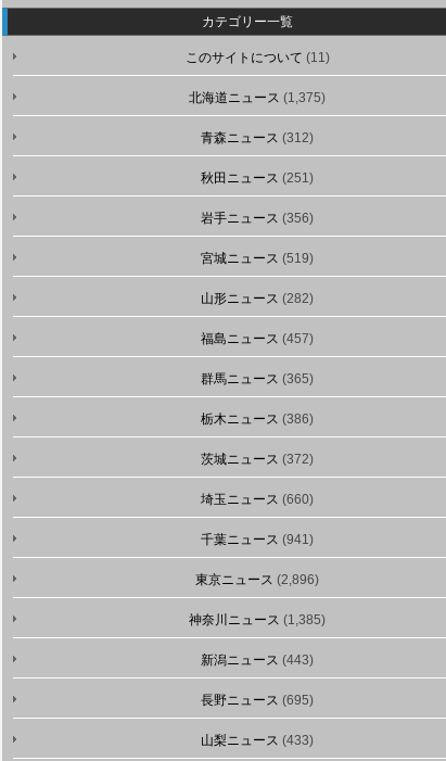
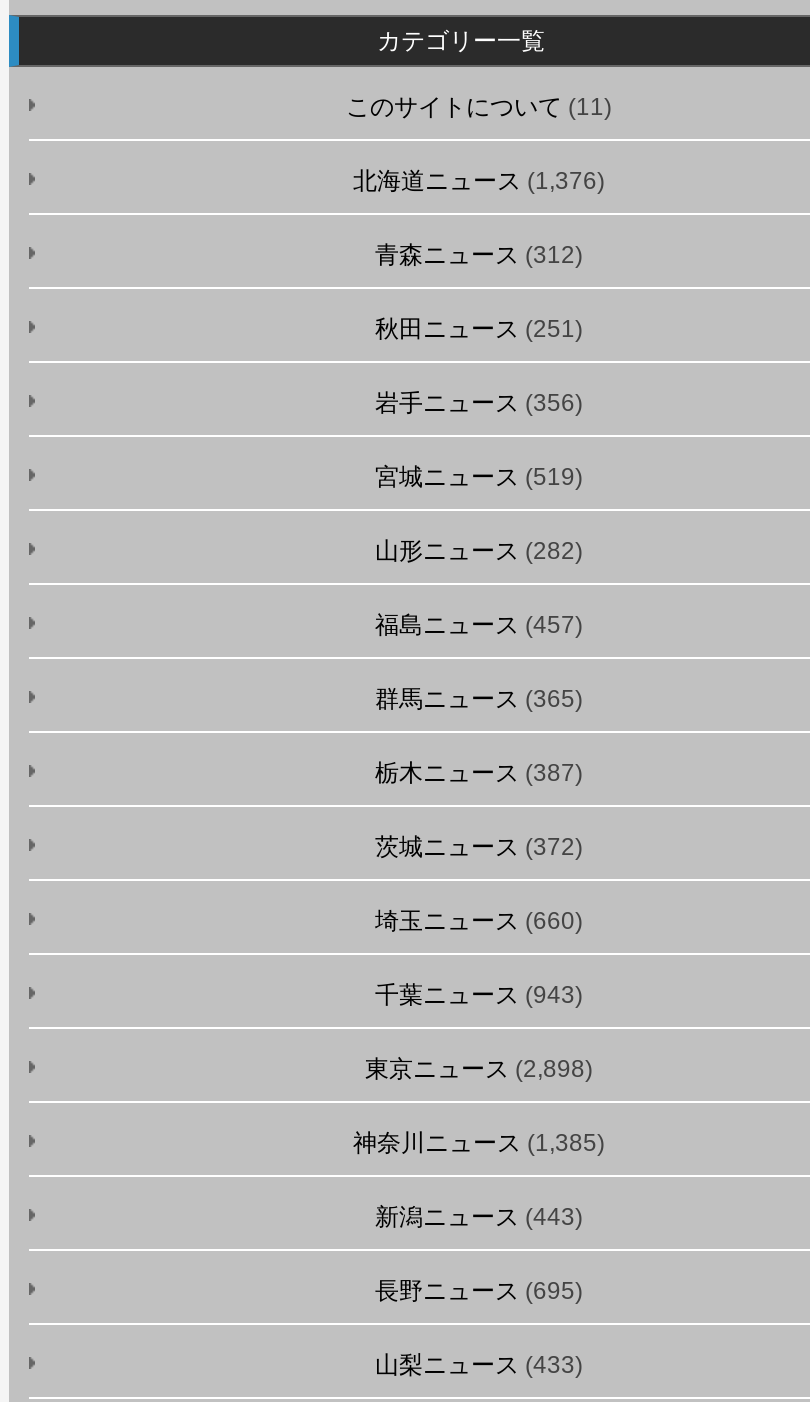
- 北海道ニュース(1,375)
+ 北海道ニュース(1,376)

- 栃木ニュース(386)
+ 栃木ニュース(387)

- 千葉ニュース(941)
+ 千葉ニュース(943)

- 東京ニュース(2,896)
+ 東京ニュース(2,898)
